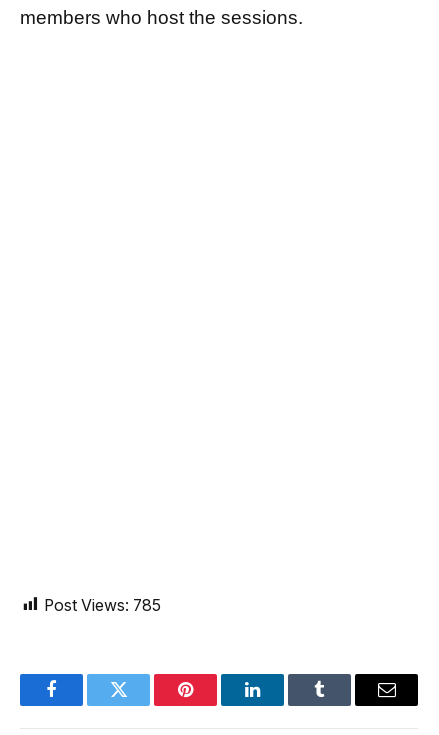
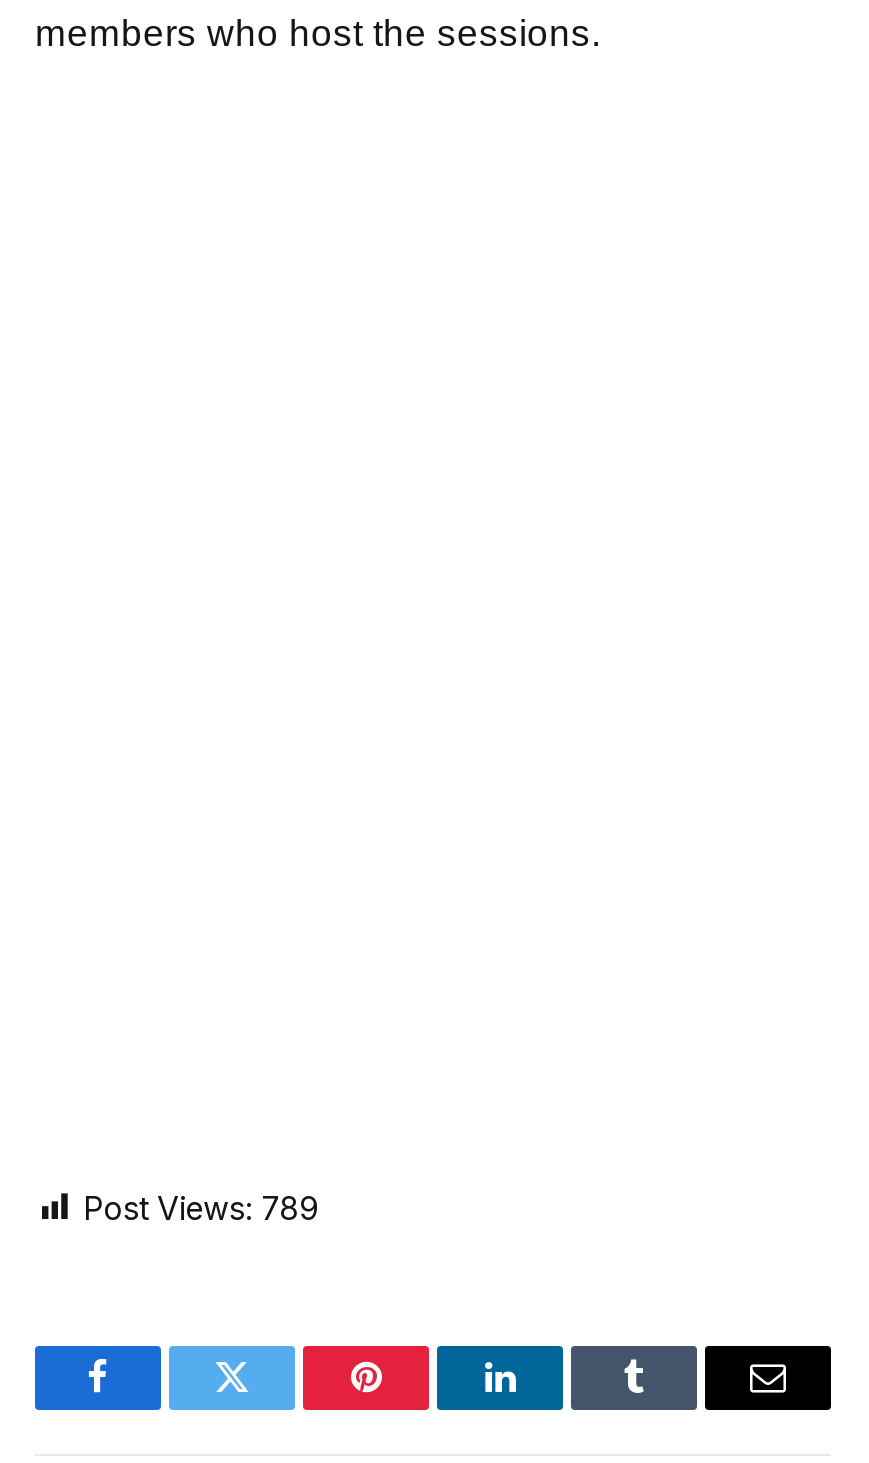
- Post Views: 785
+ Post Views: 789
